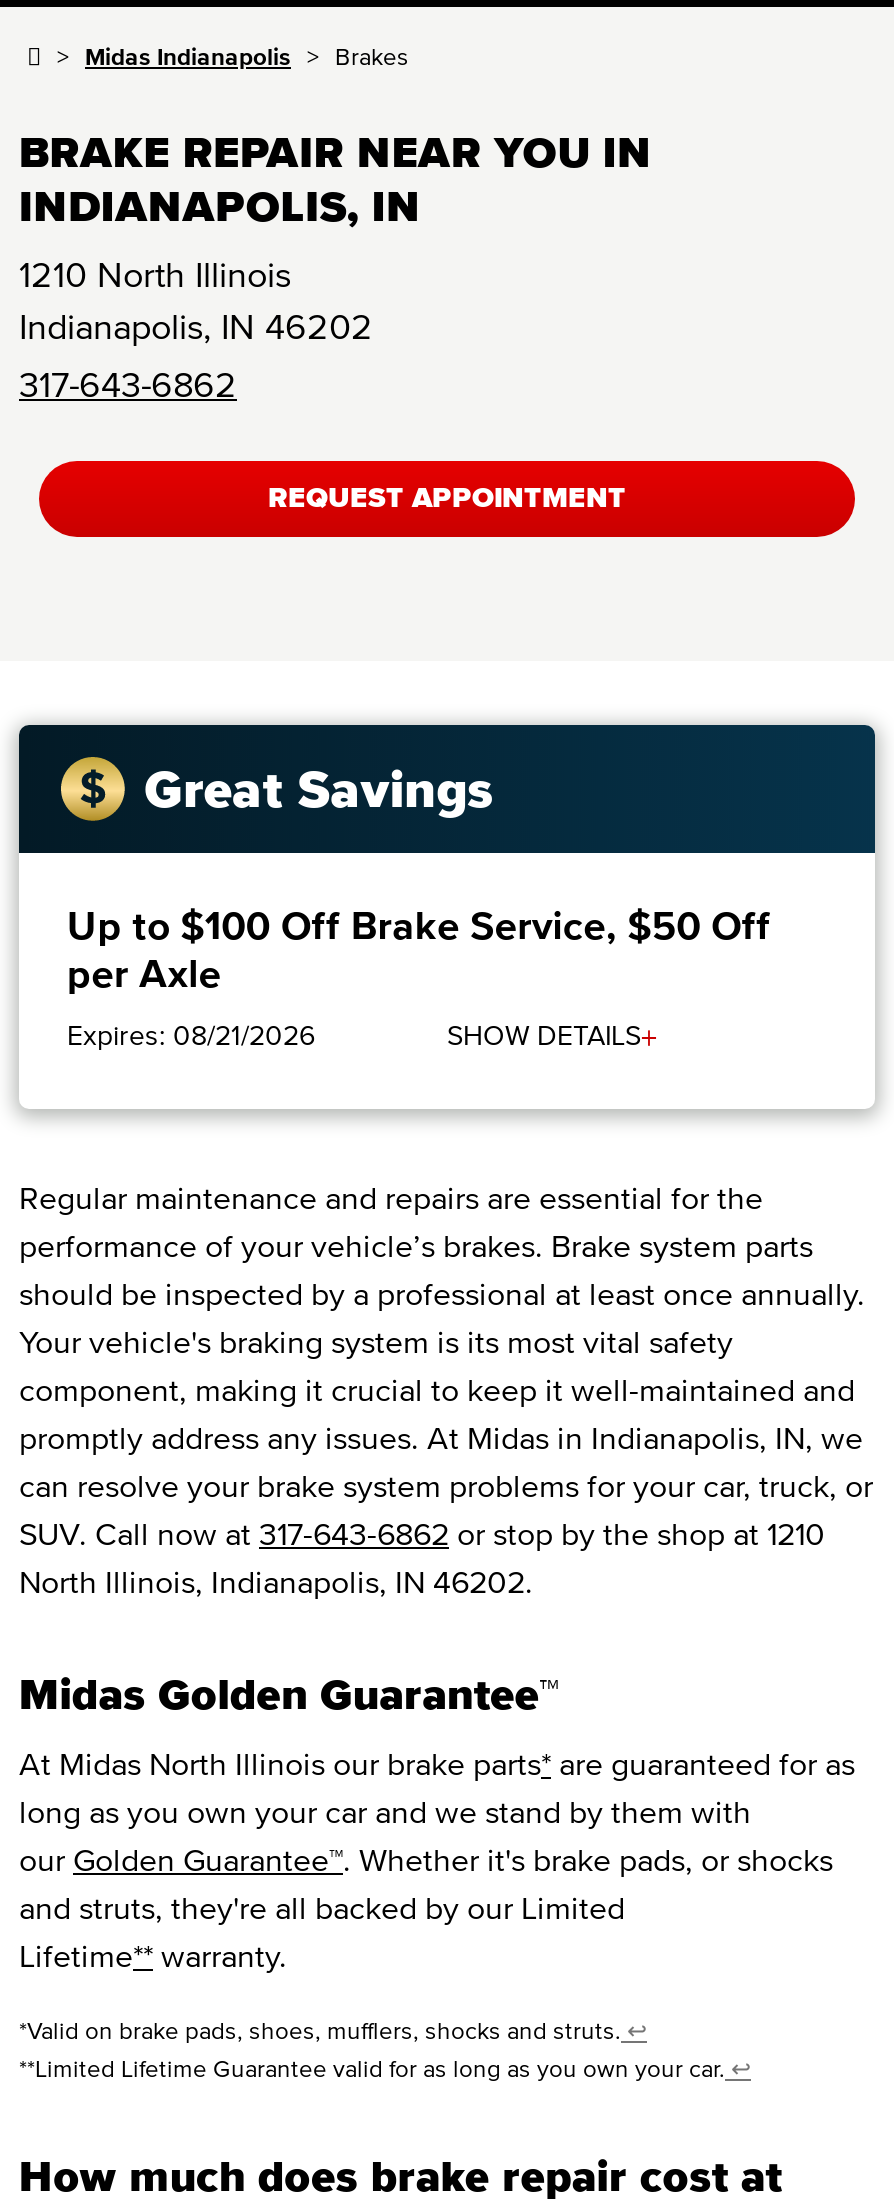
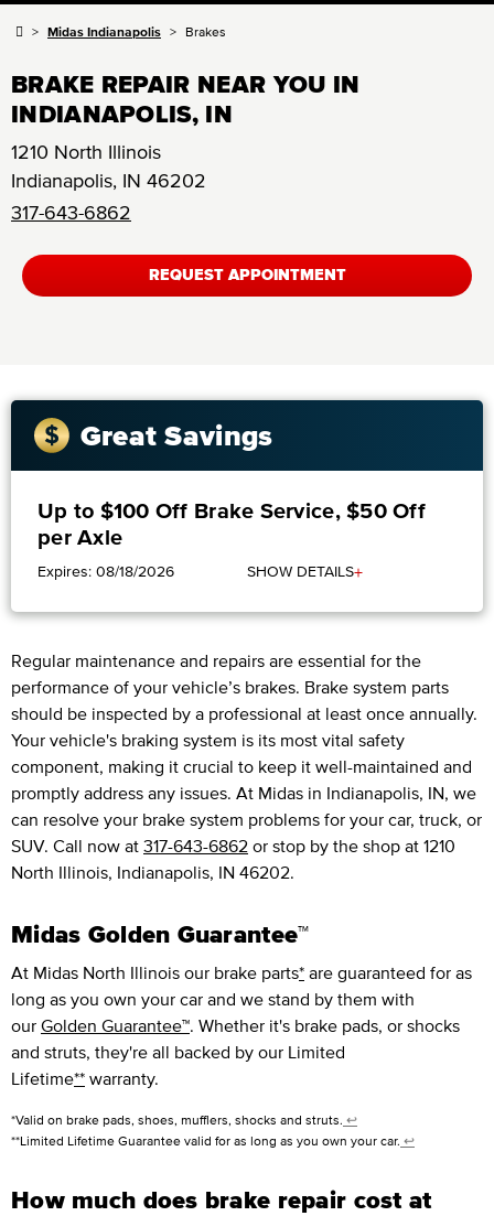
- Expires: 08/21/2026
+ Expires: 08/18/2026
